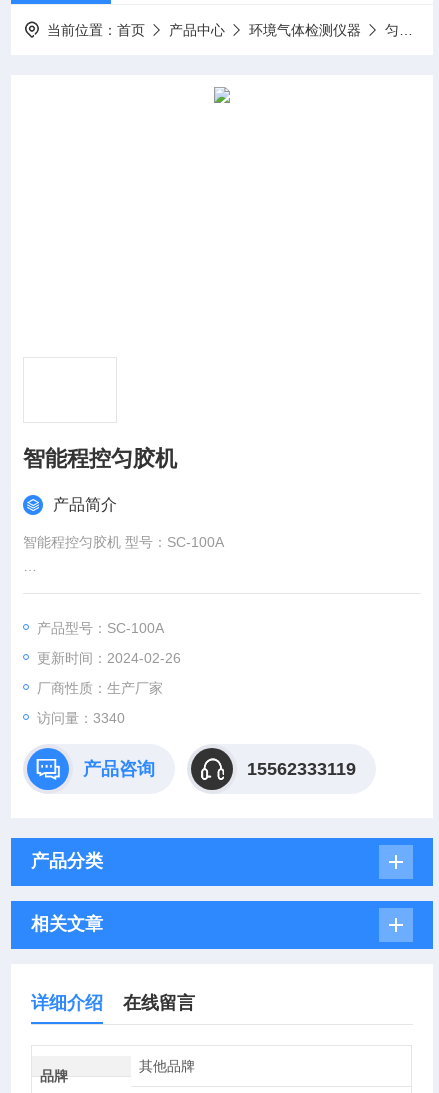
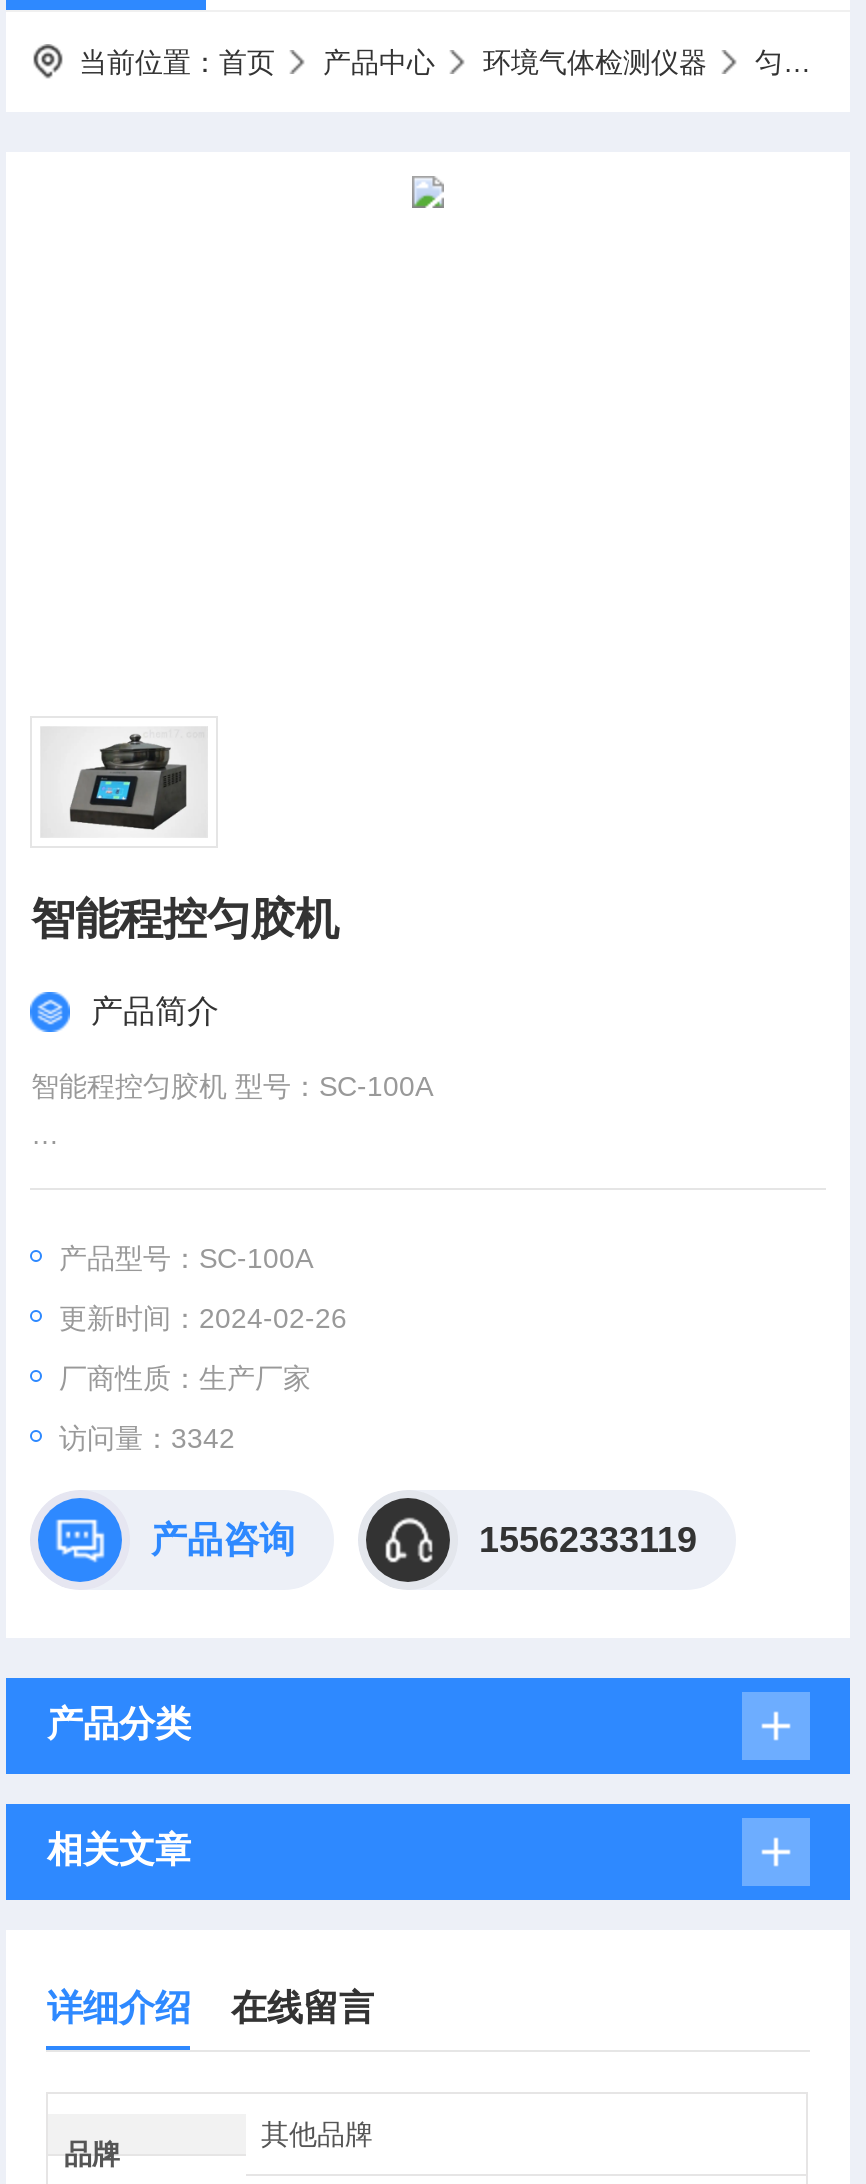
+ [image]

- 访问量：3340
+ 访问量：3342
